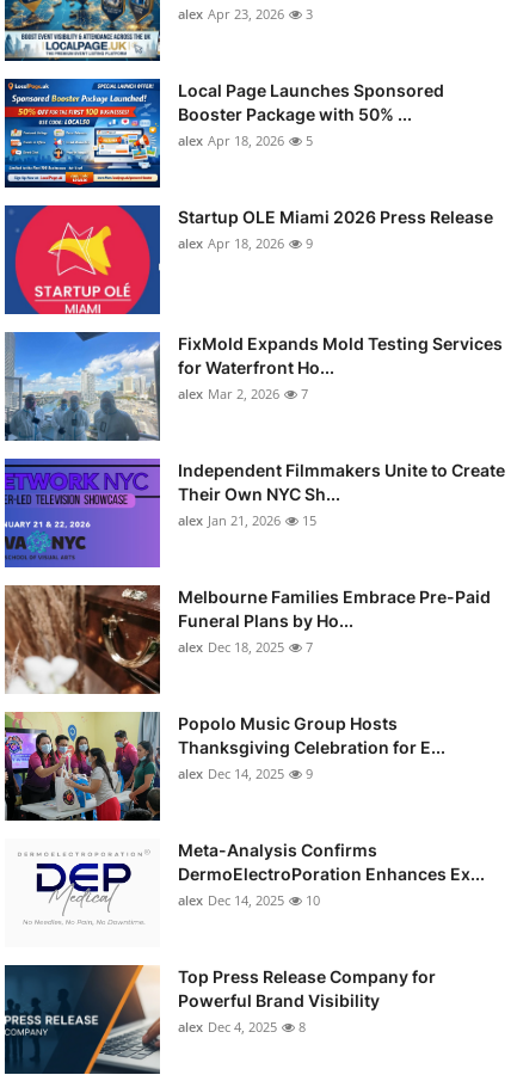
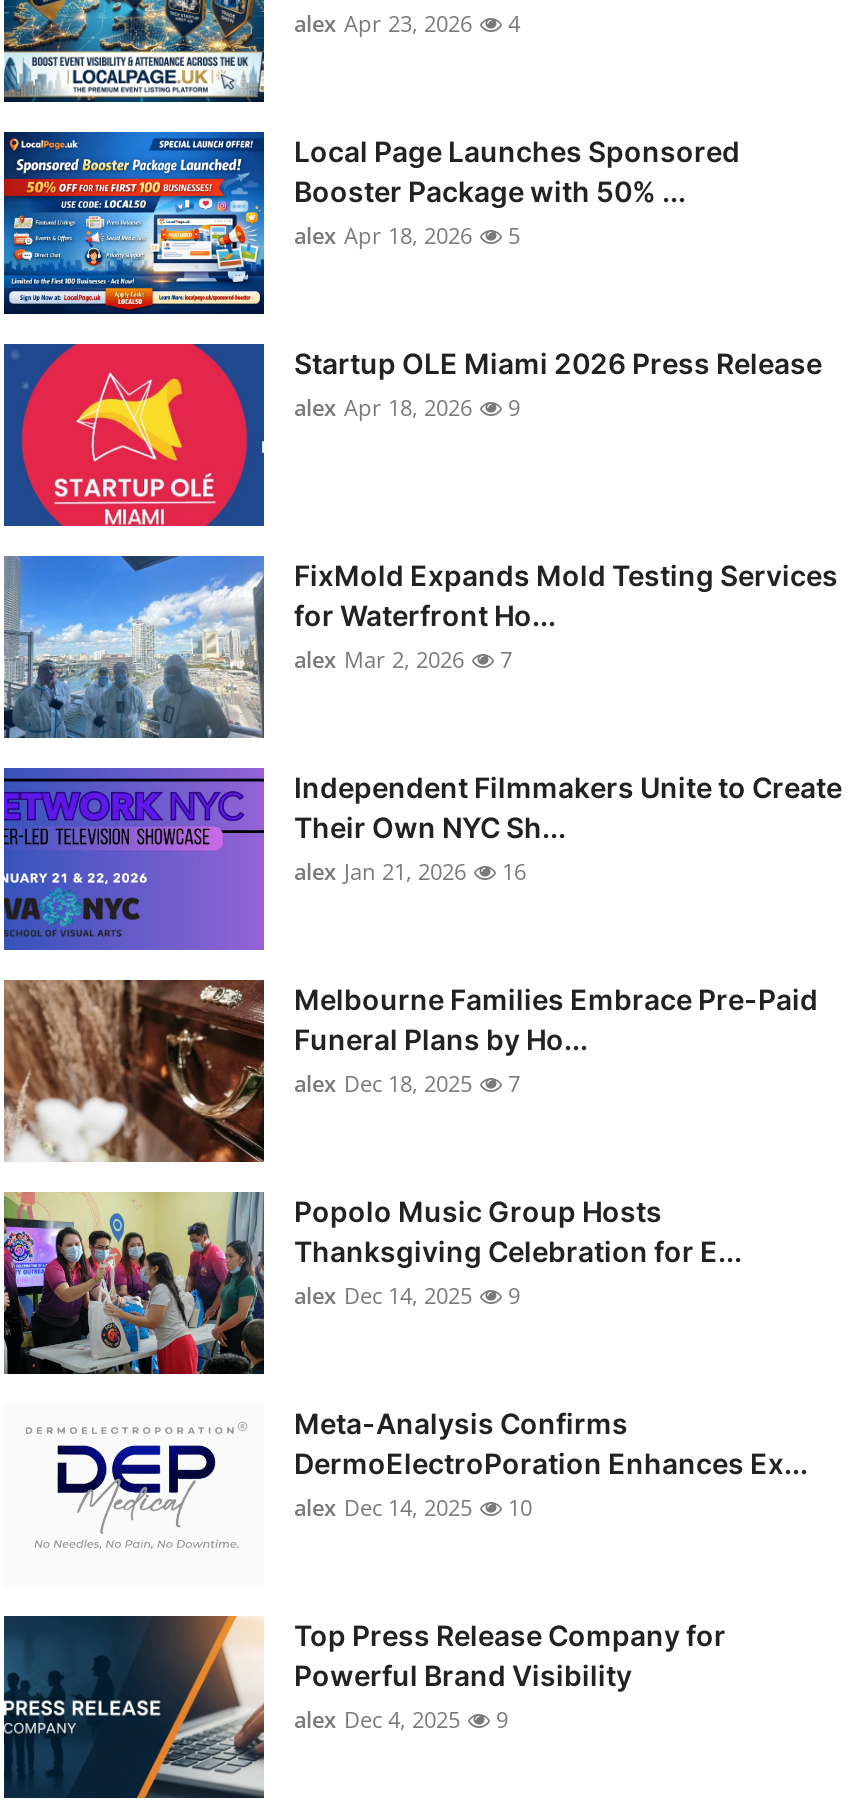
- alex Apr 23, 2026 3
+ alex Apr 23, 2026 4

- alex Jan 21, 2026 15
+ alex Jan 21, 2026 16

- alex Dec 4, 2025 8
+ alex Dec 4, 2025 9
